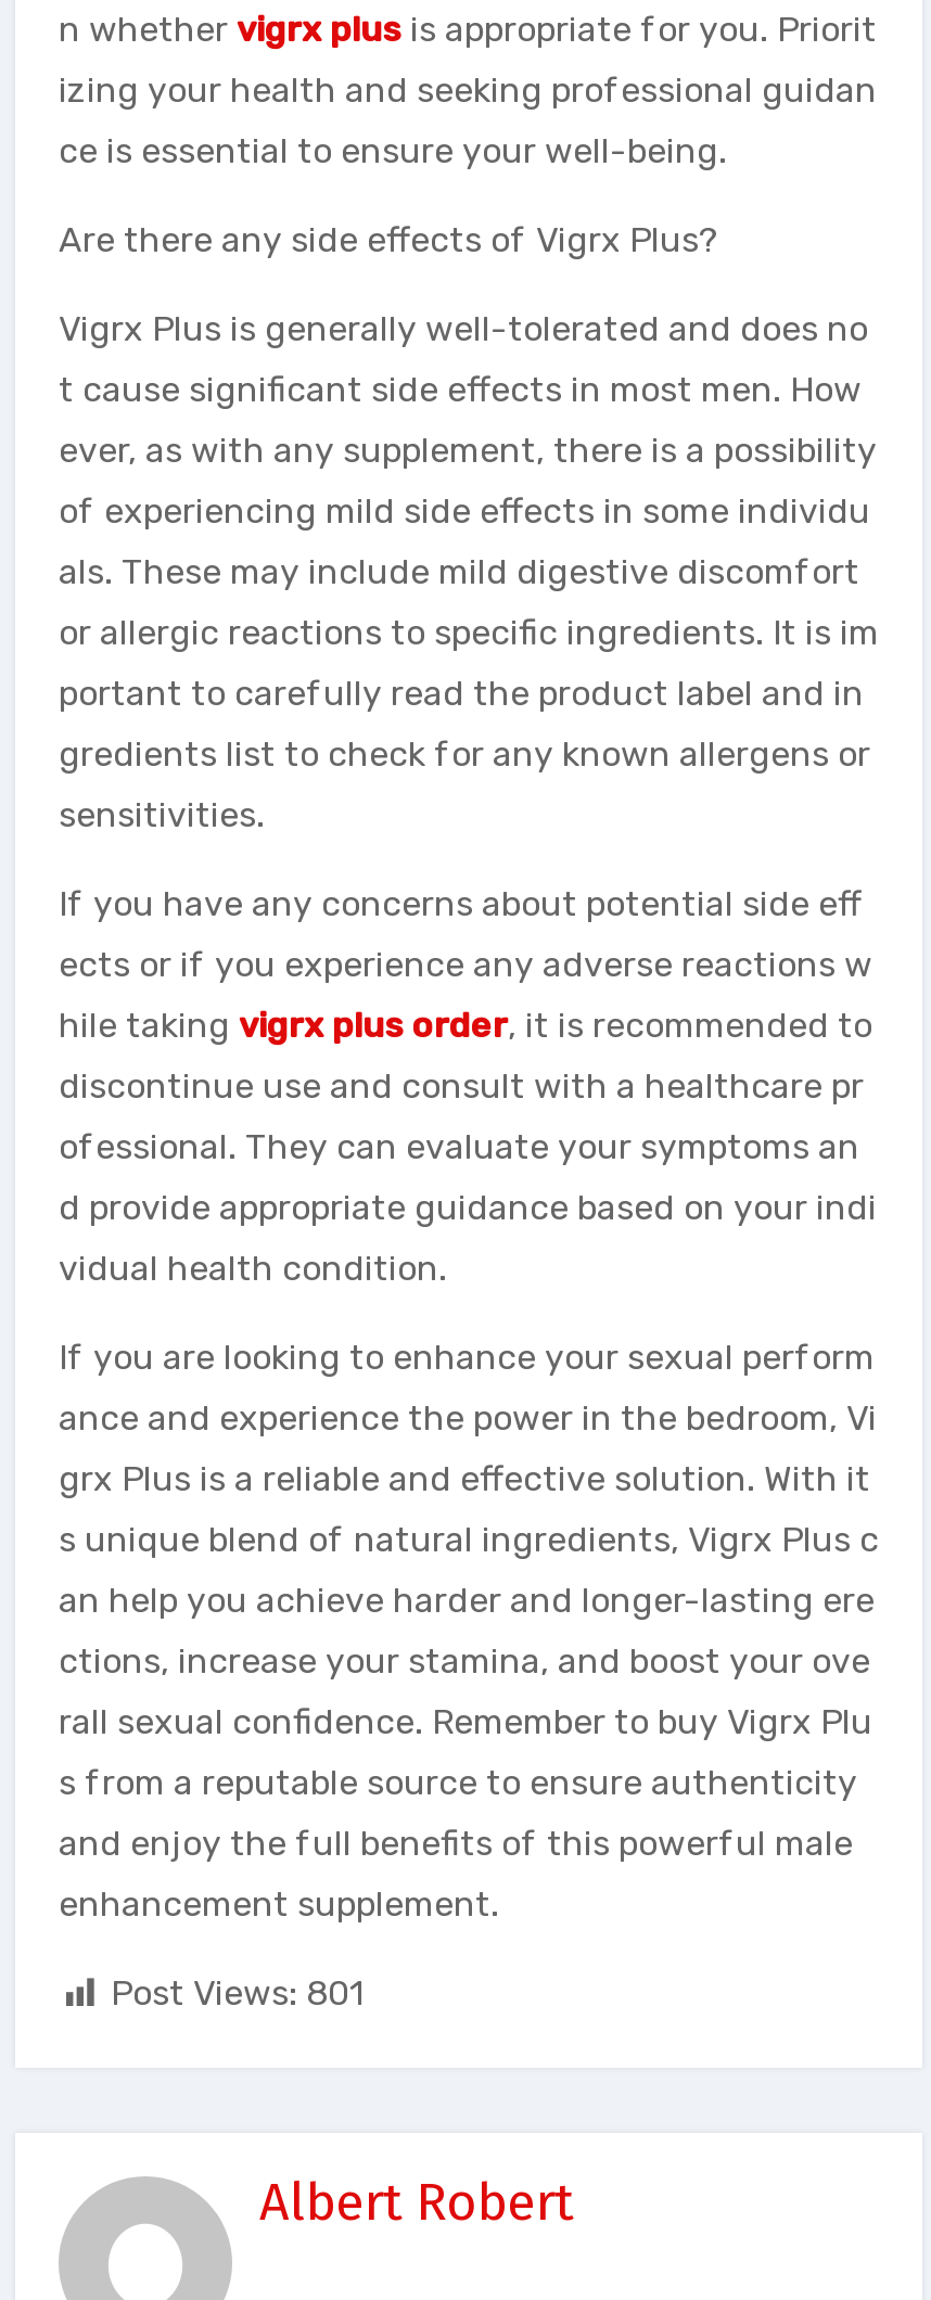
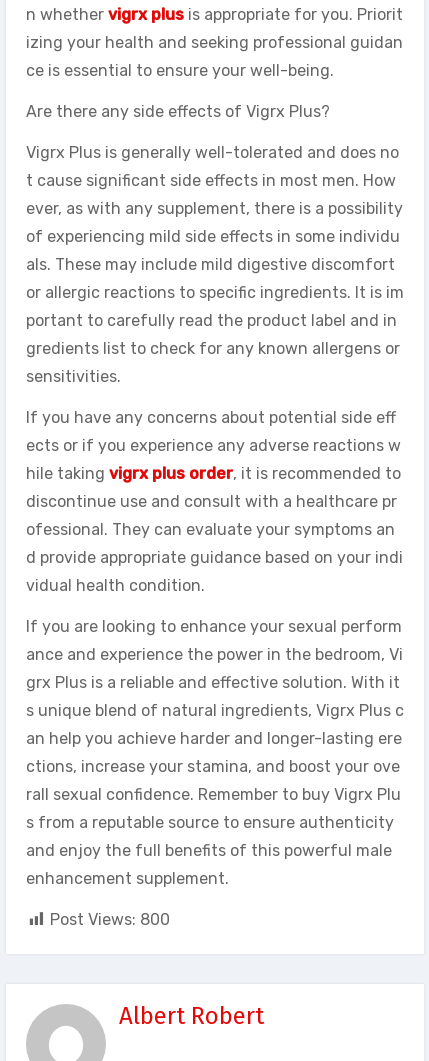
- Post Views: 801
+ Post Views: 800
